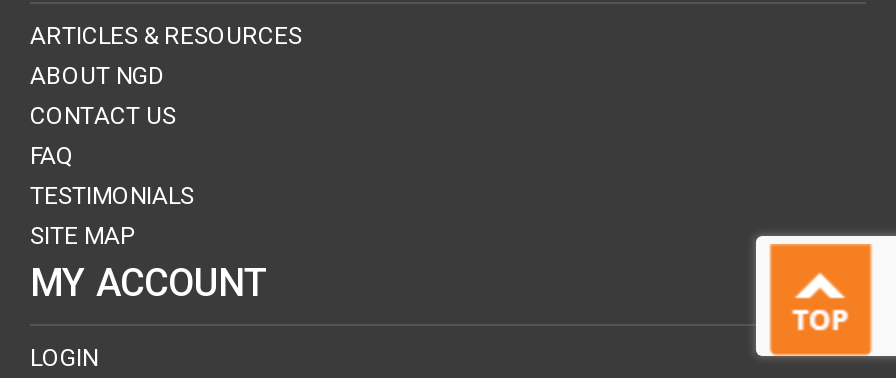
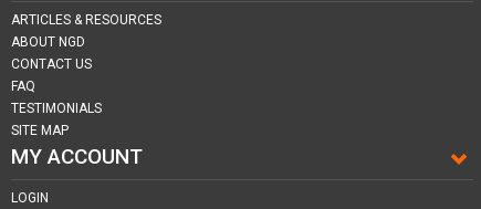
- [image]
